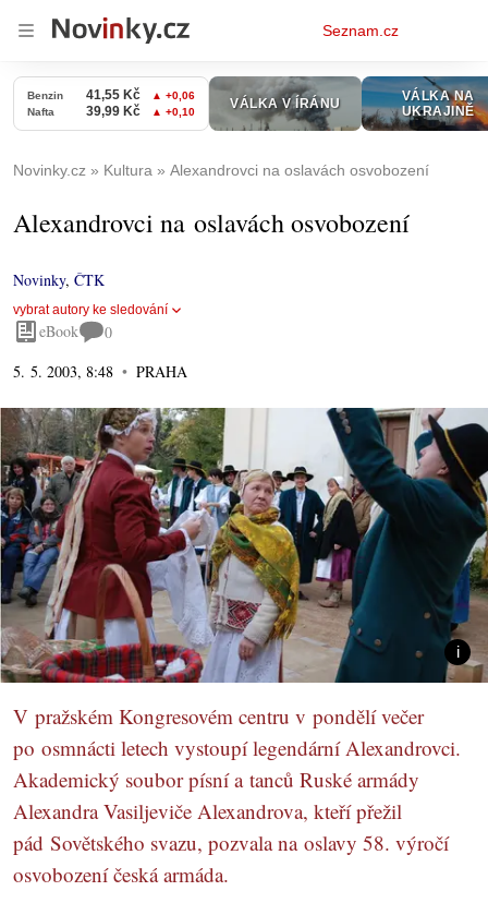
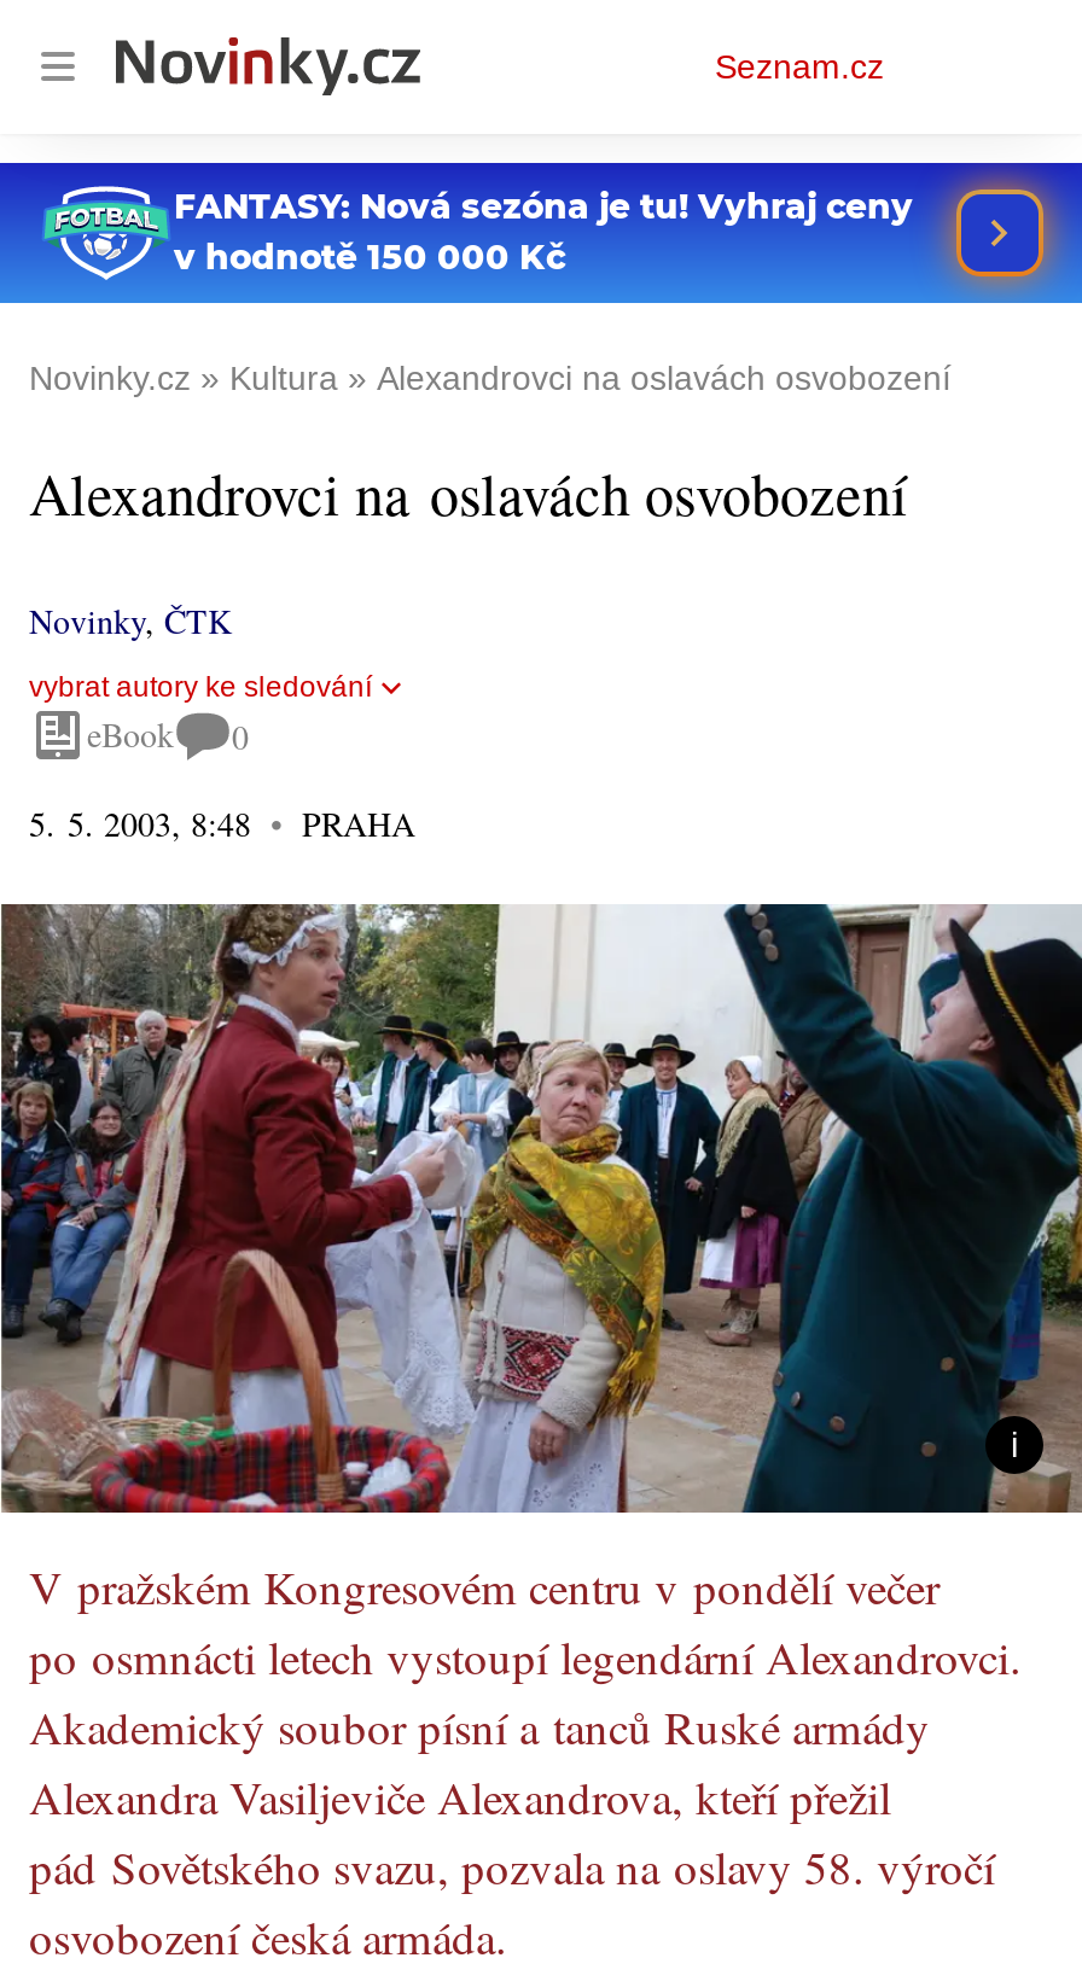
- [image]
+ [image]
